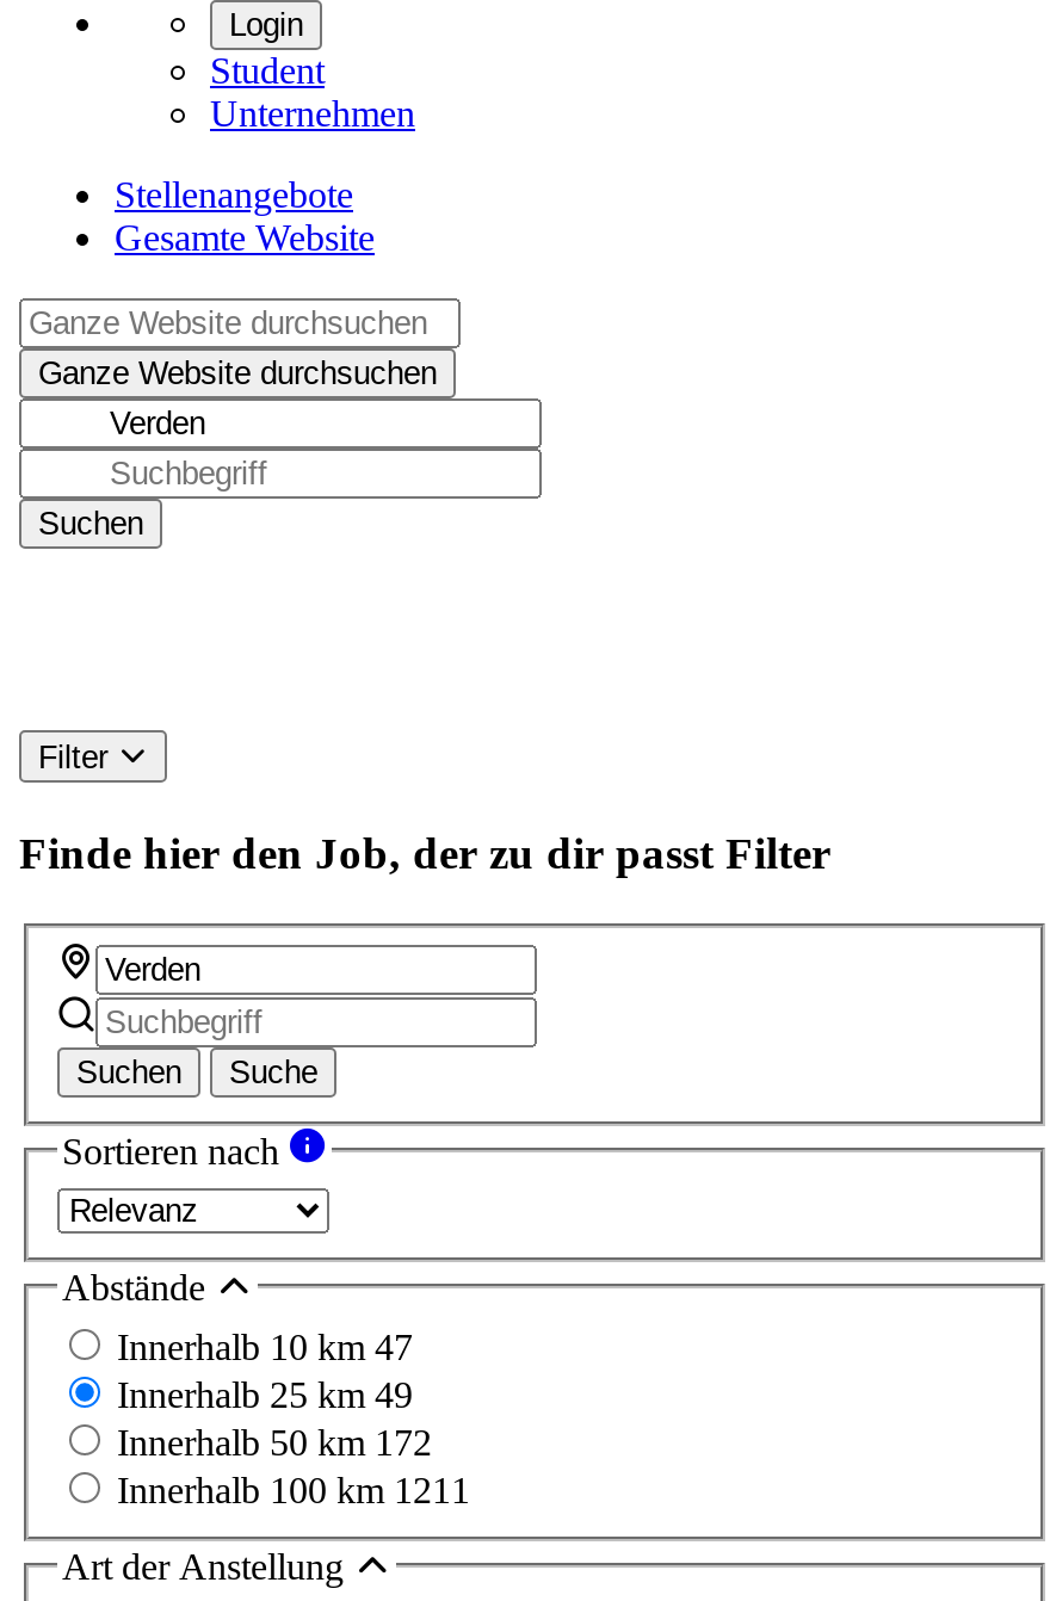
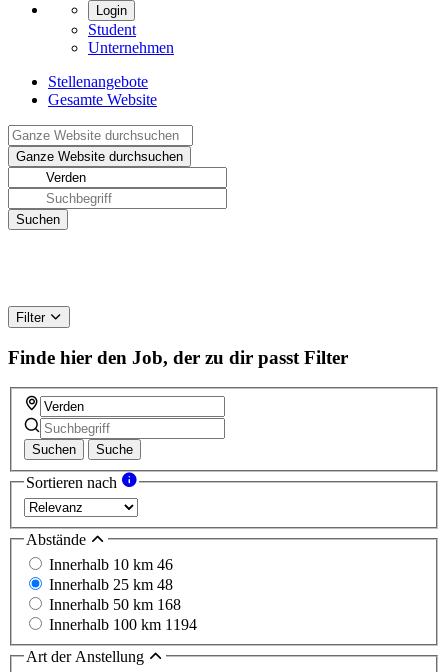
- Innerhalb 10 km 47
+ Innerhalb 10 km 46

- Innerhalb 25 km 49
+ Innerhalb 25 km 48

- Innerhalb 50 km 172
+ Innerhalb 50 km 168

- Innerhalb 100 km 1211
+ Innerhalb 100 km 1194
